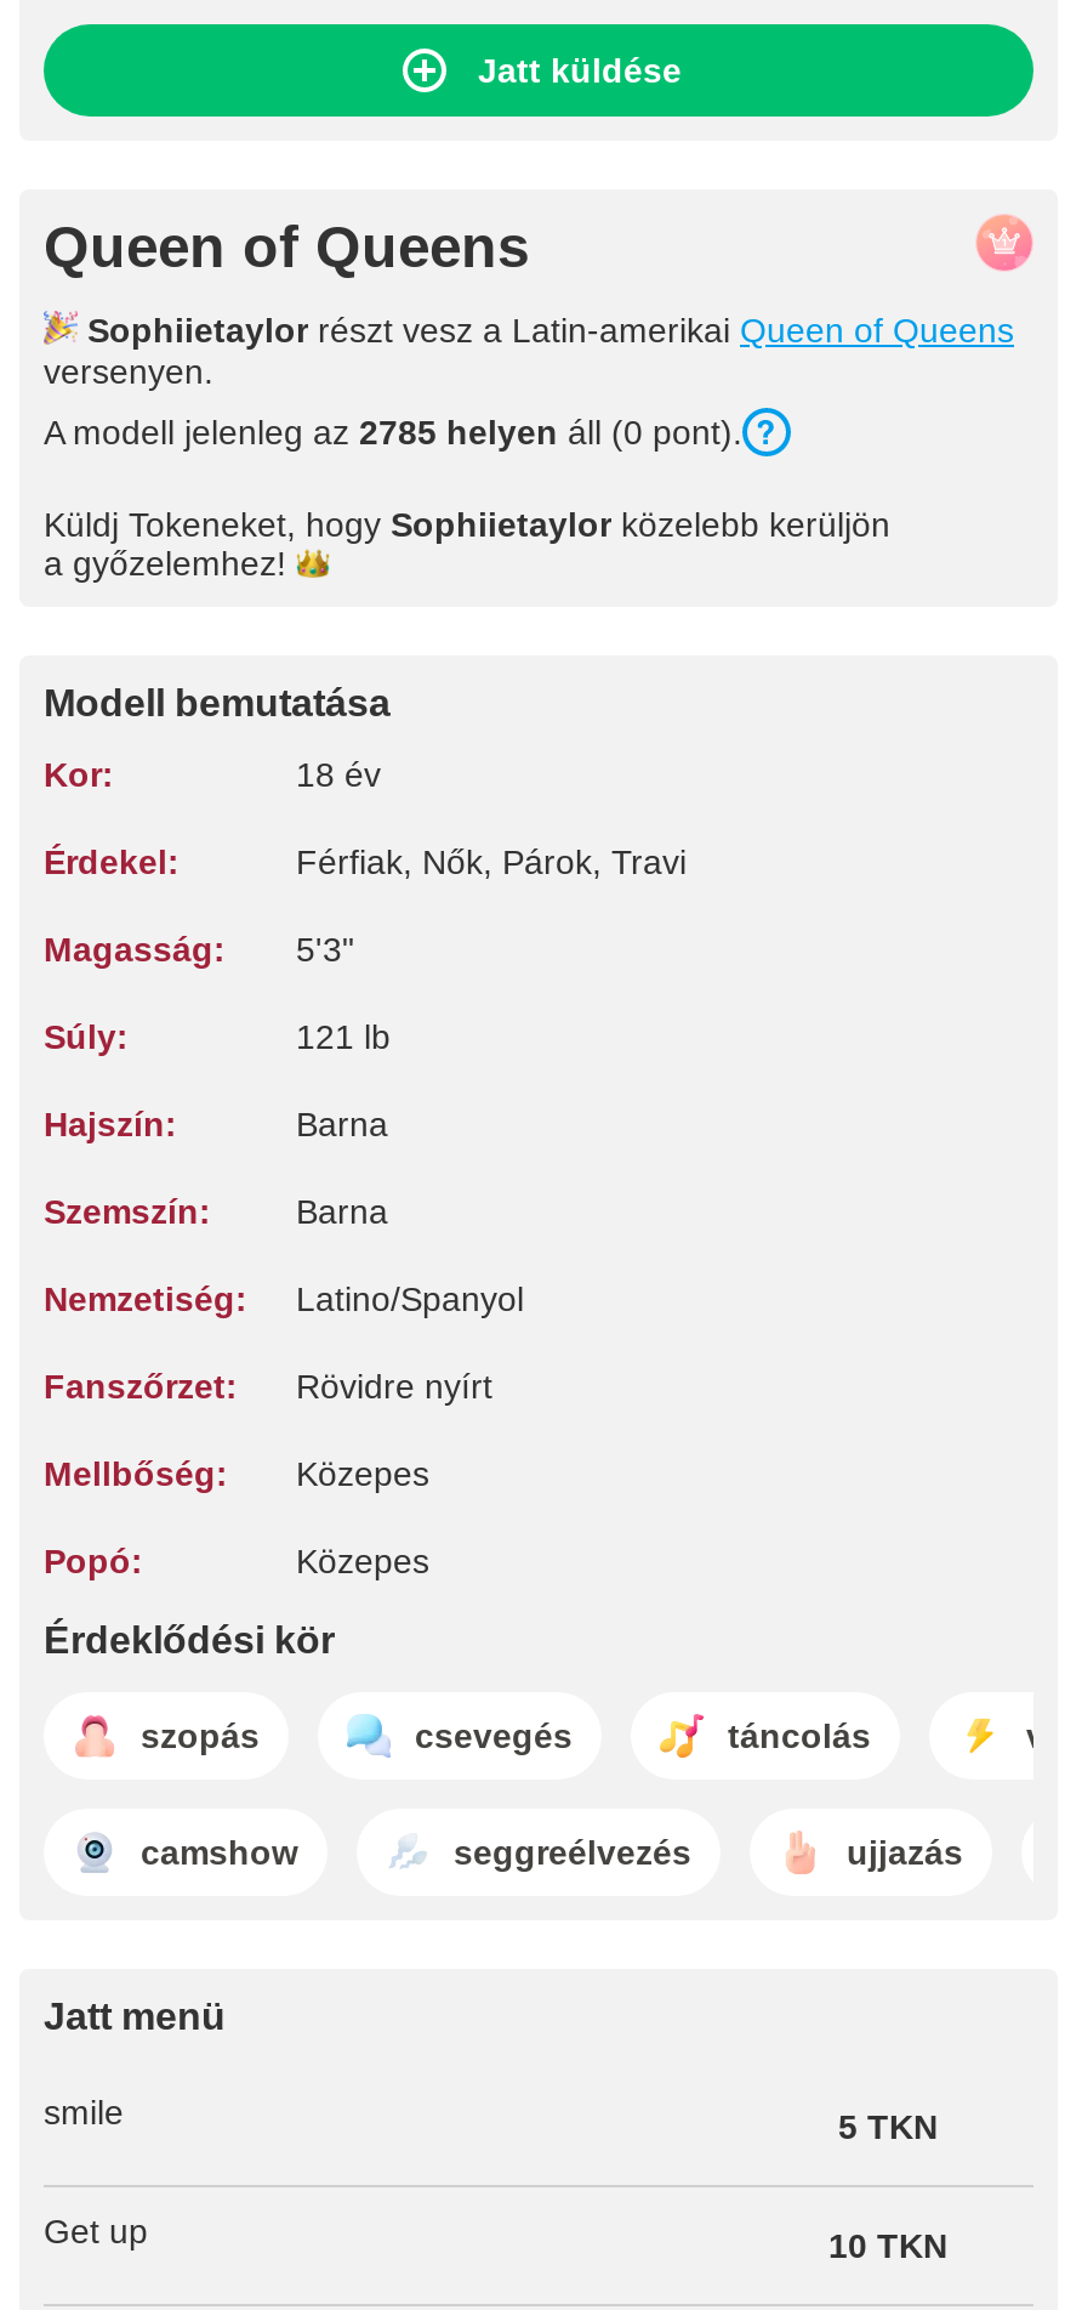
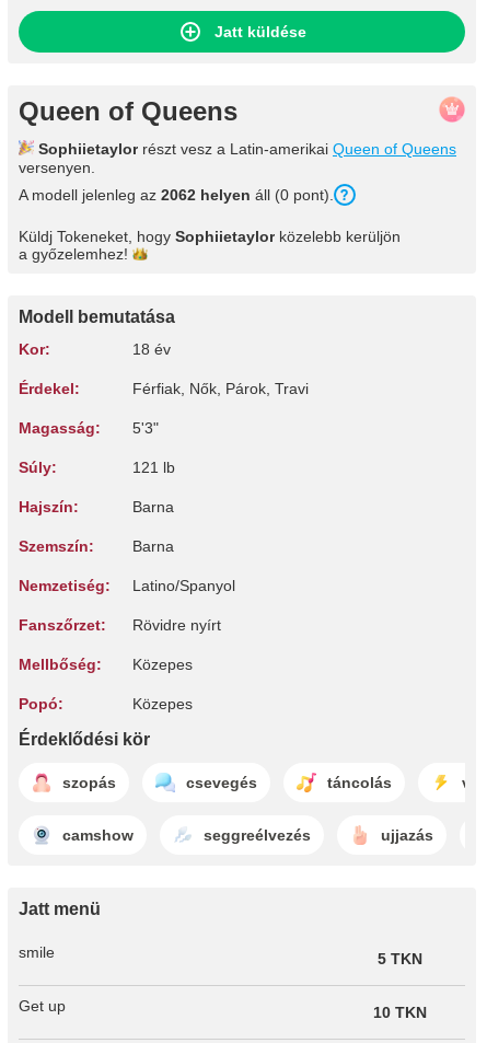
- A modell jelenleg az 2785 helyen áll (0 pont).
+ A modell jelenleg az 2062 helyen áll (0 pont).
